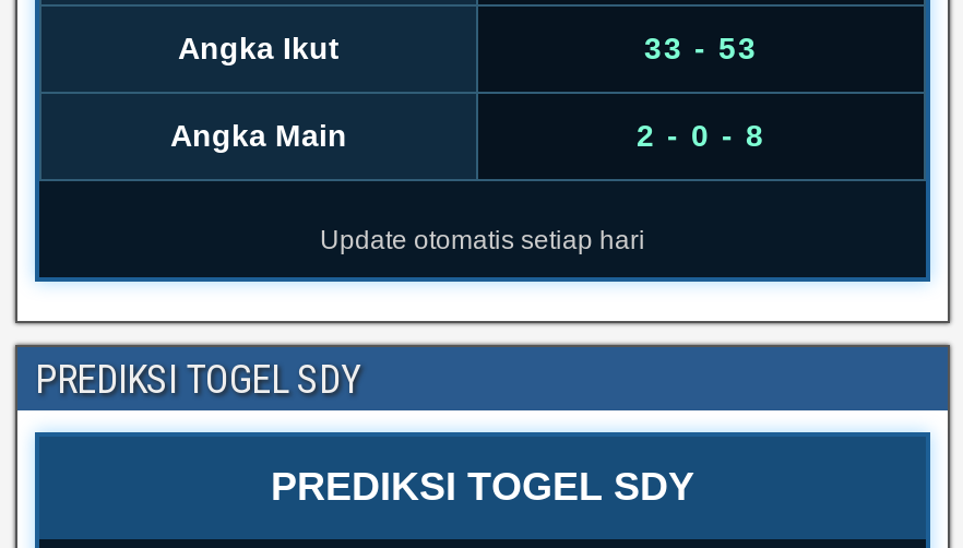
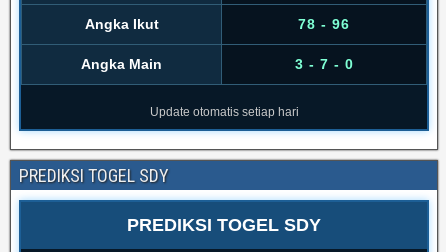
- 33 - 53
+ 78 - 96

- 2 - 0 - 8
+ 3 - 7 - 0
